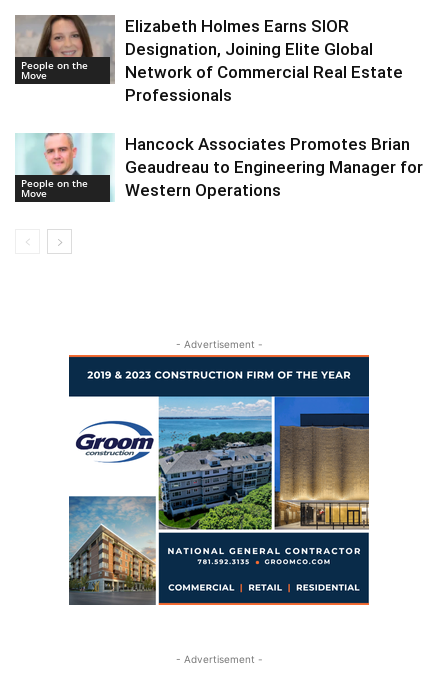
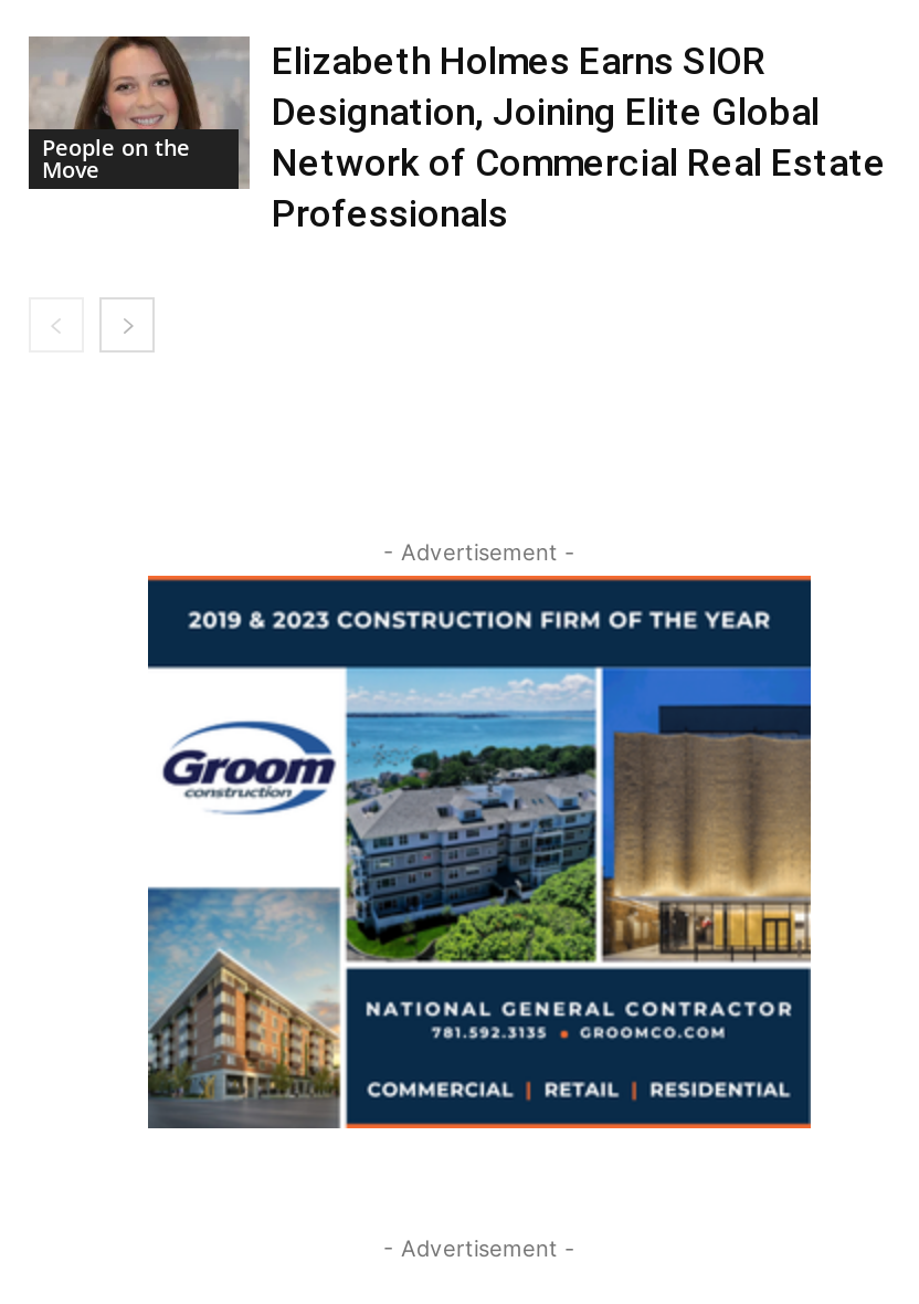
- [image]
- People on the
- Move

- Hancock Associates Promotes Brian
- Geaudreau to Engineering Manager for
- Western Operations
